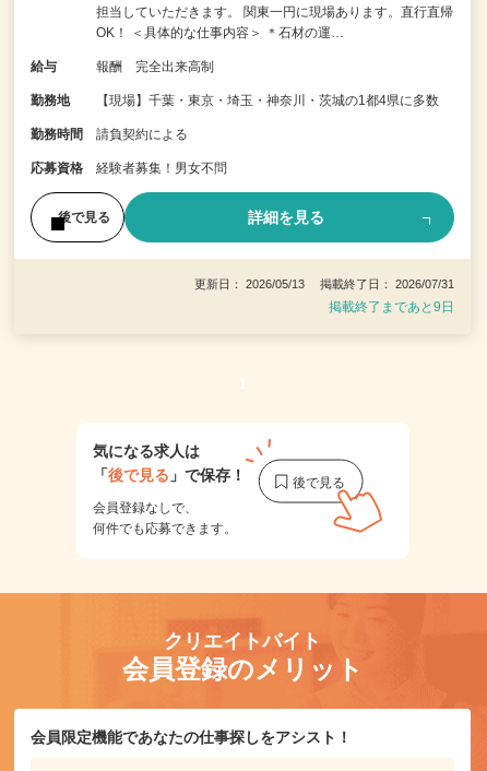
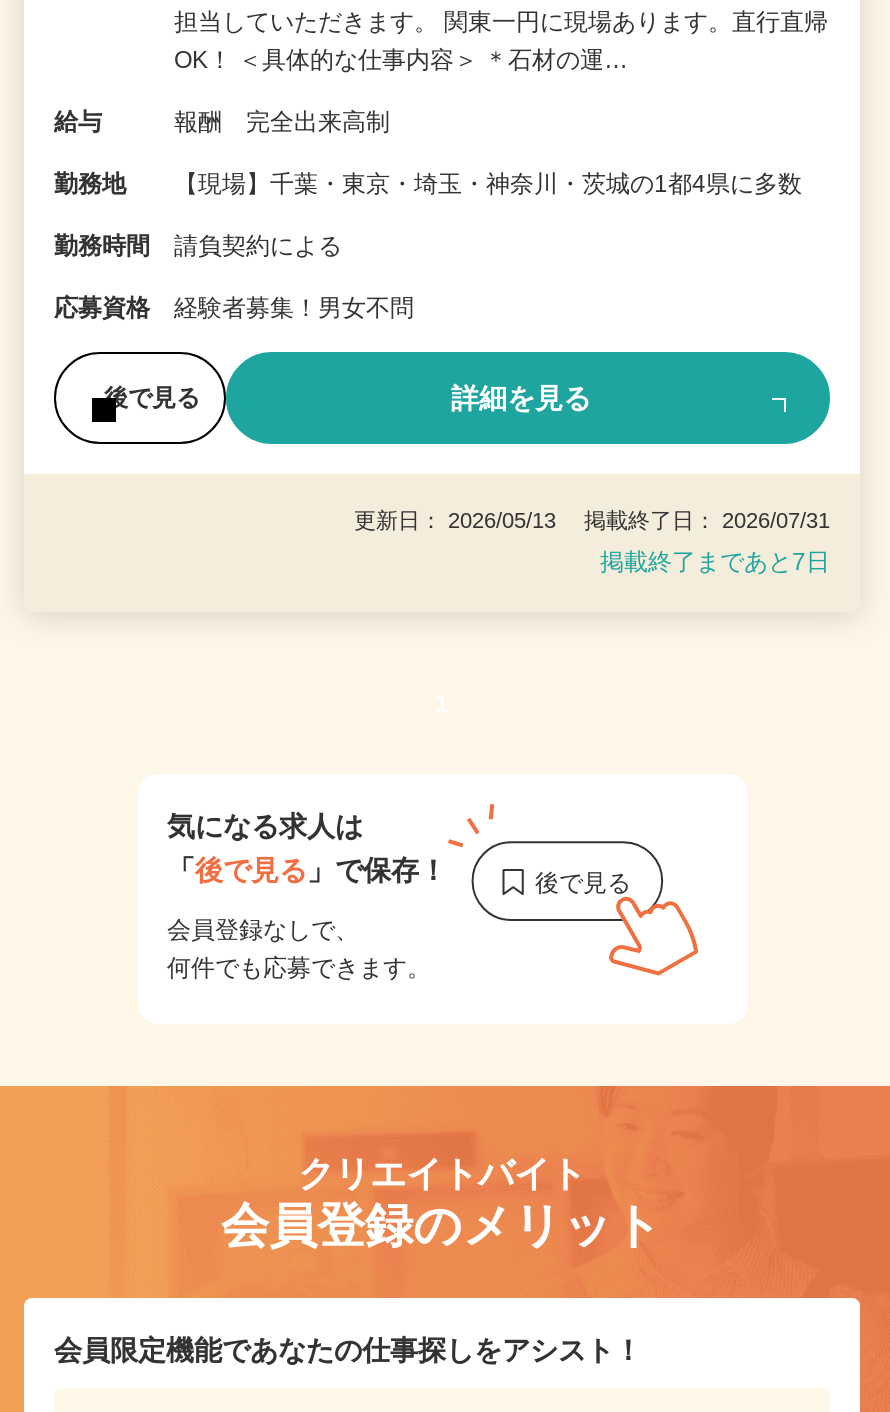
- 掲載終了まであと9日
+ 掲載終了まであと7日
